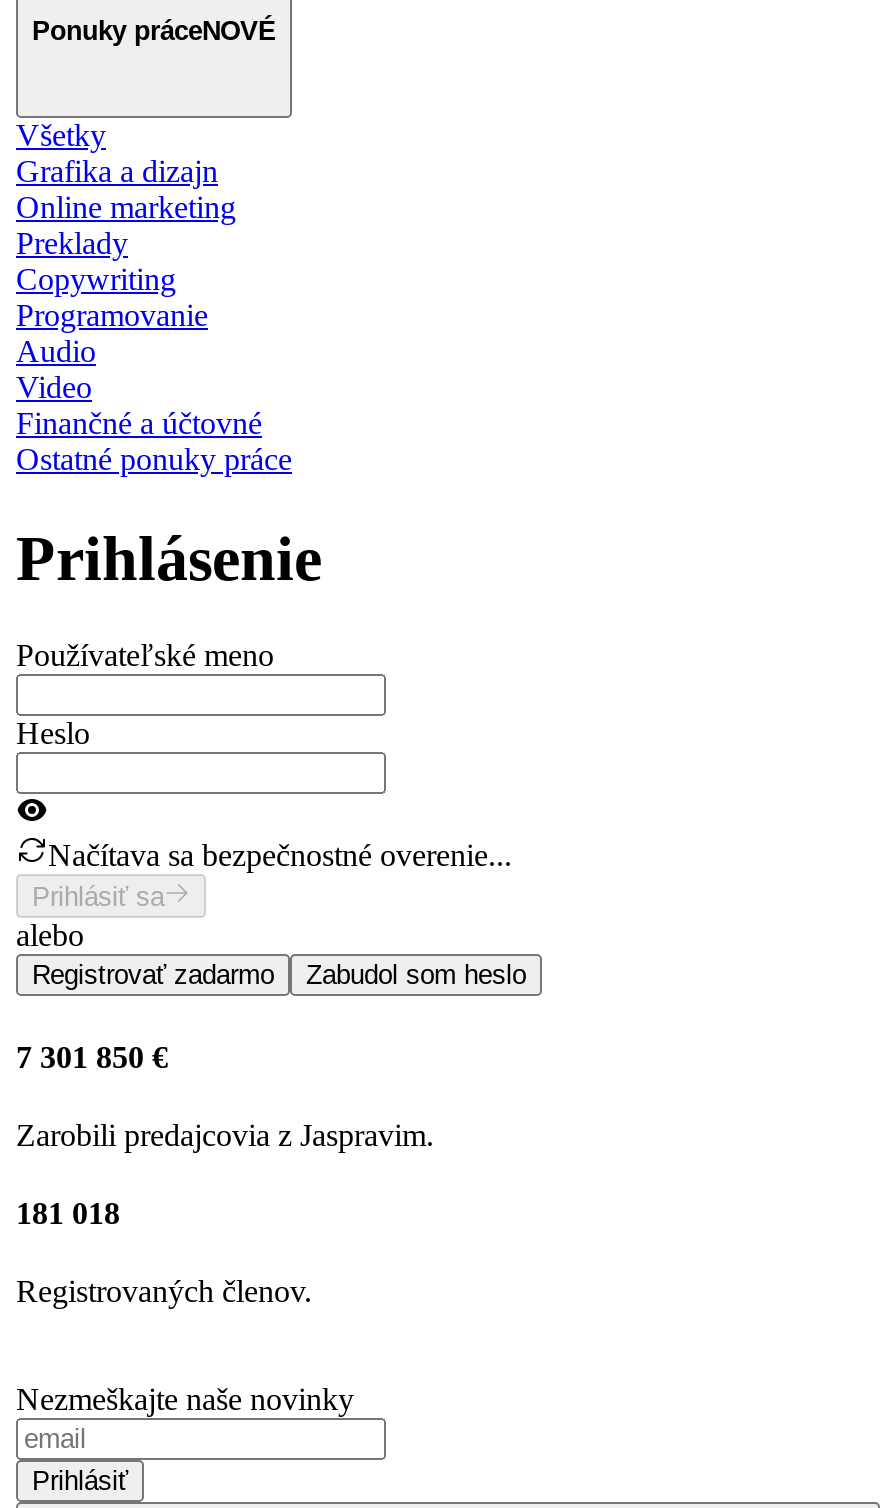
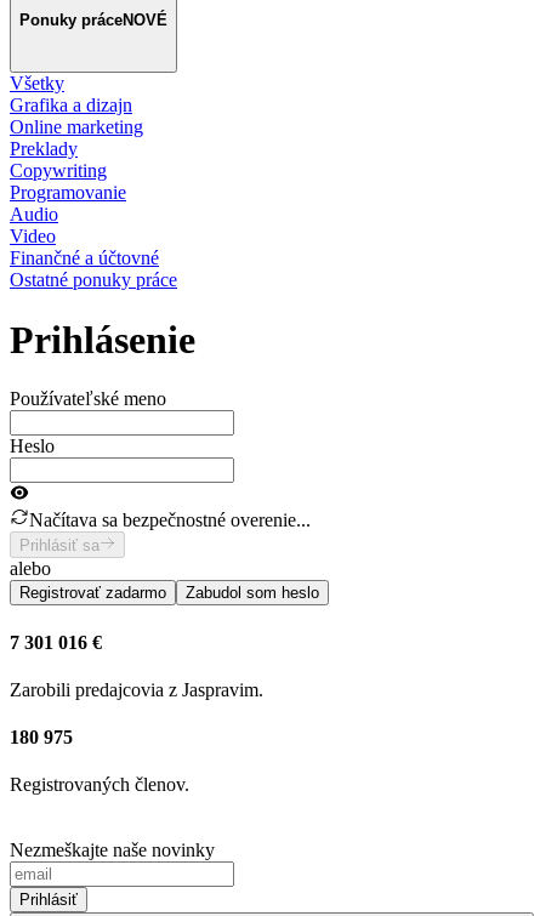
- 7 301 850 €
+ 7 301 016 €

- 181 018
+ 180 975
